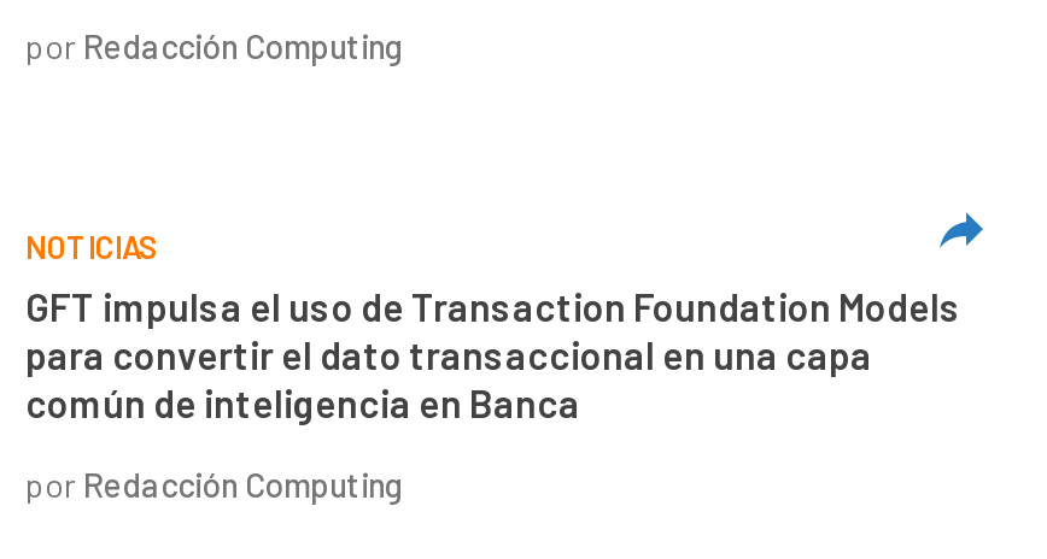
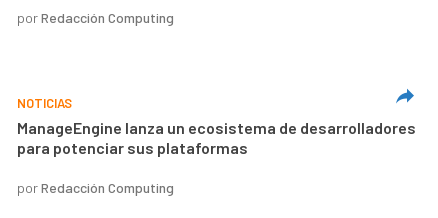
- GFT impulsa el uso de Transaction Foundation Models
- para convertir el dato transaccional en una capa
- común de inteligencia en Banca
+ ManageEngine lanza un ecosistema de desarrolladores
+ para potenciar sus plataformas
